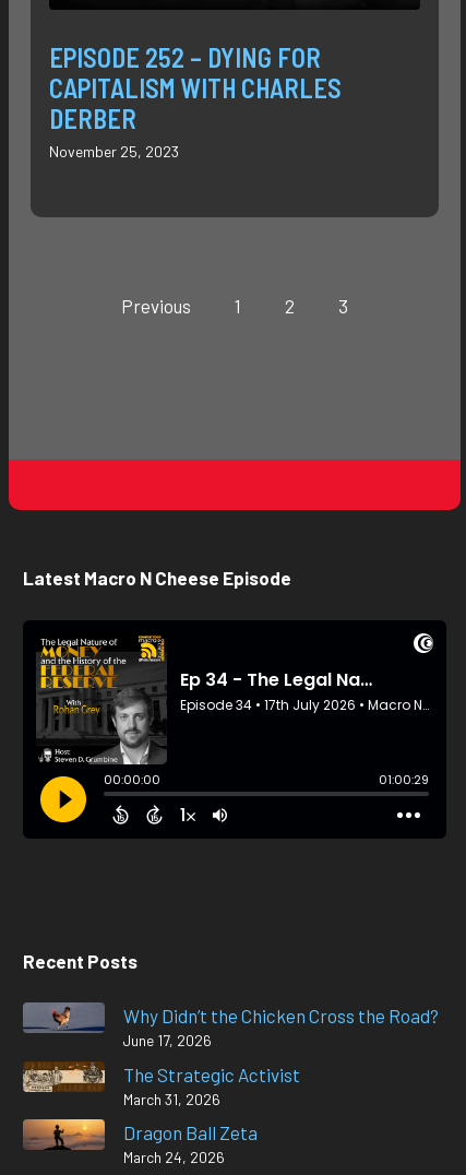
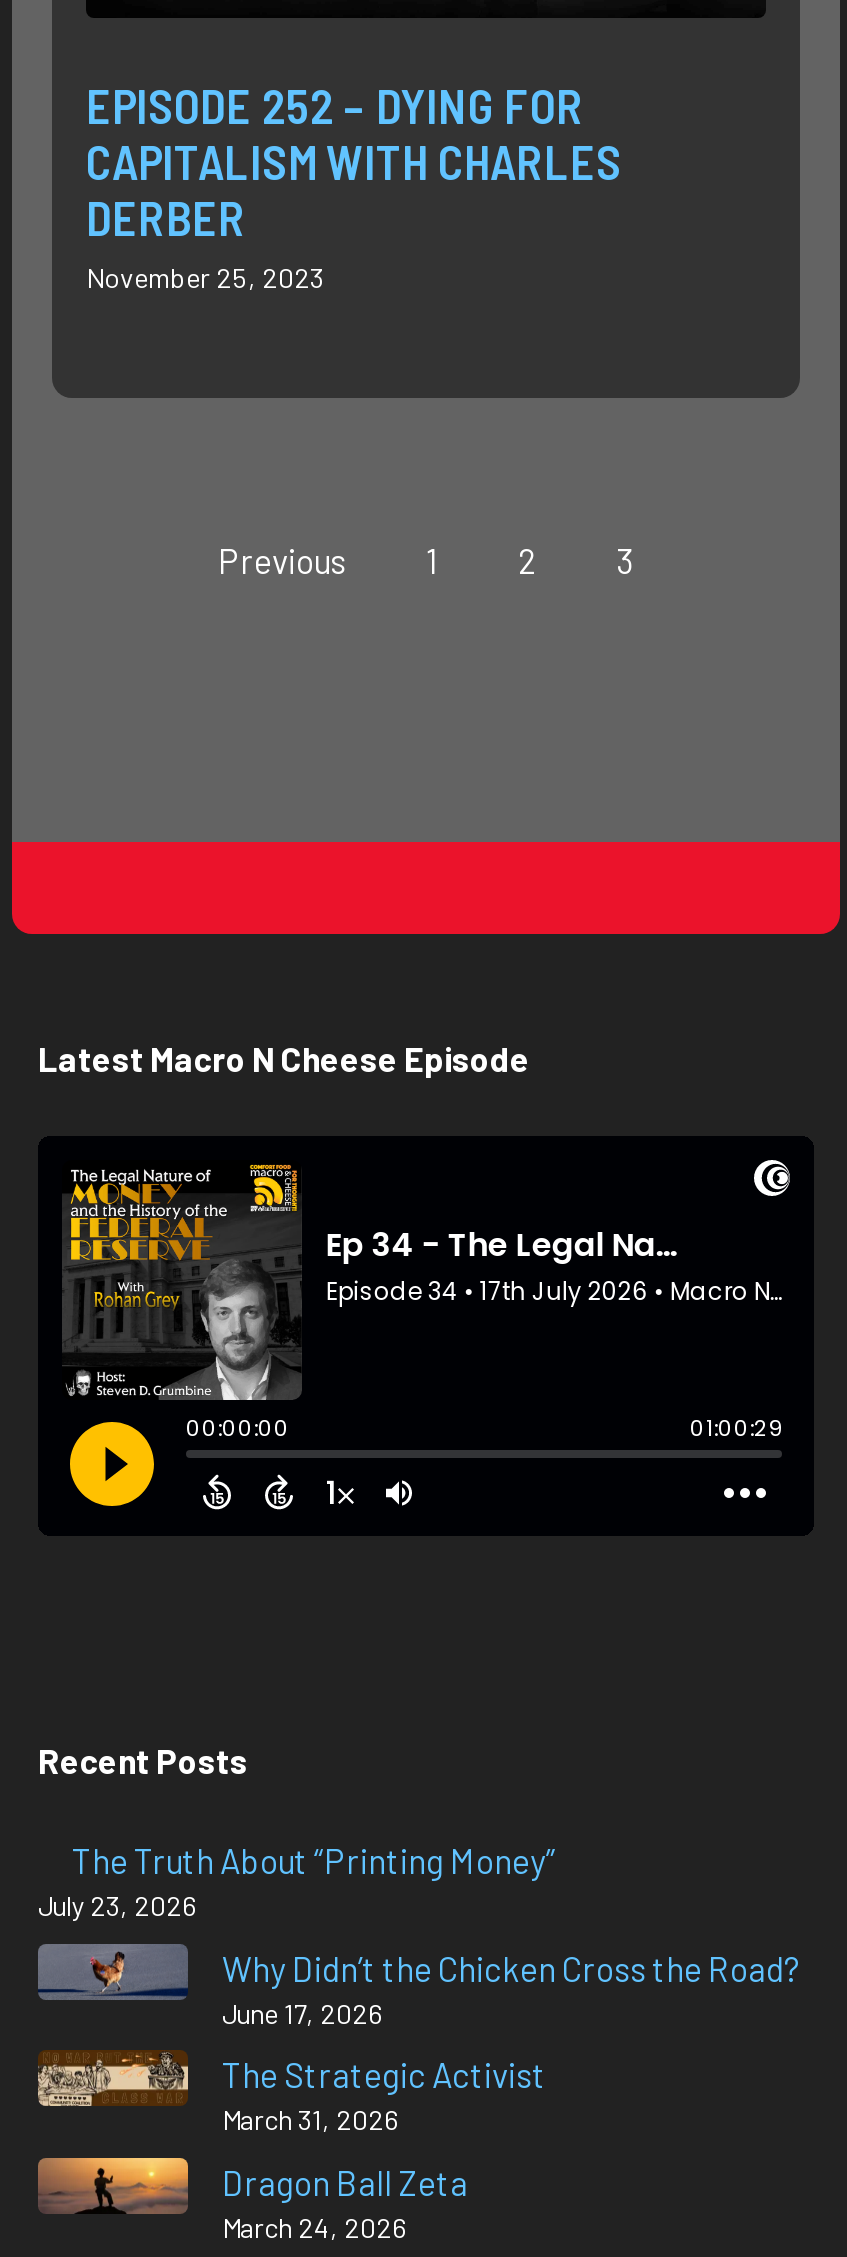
+ The Truth About “Printing Money”
+ July 23, 2026
